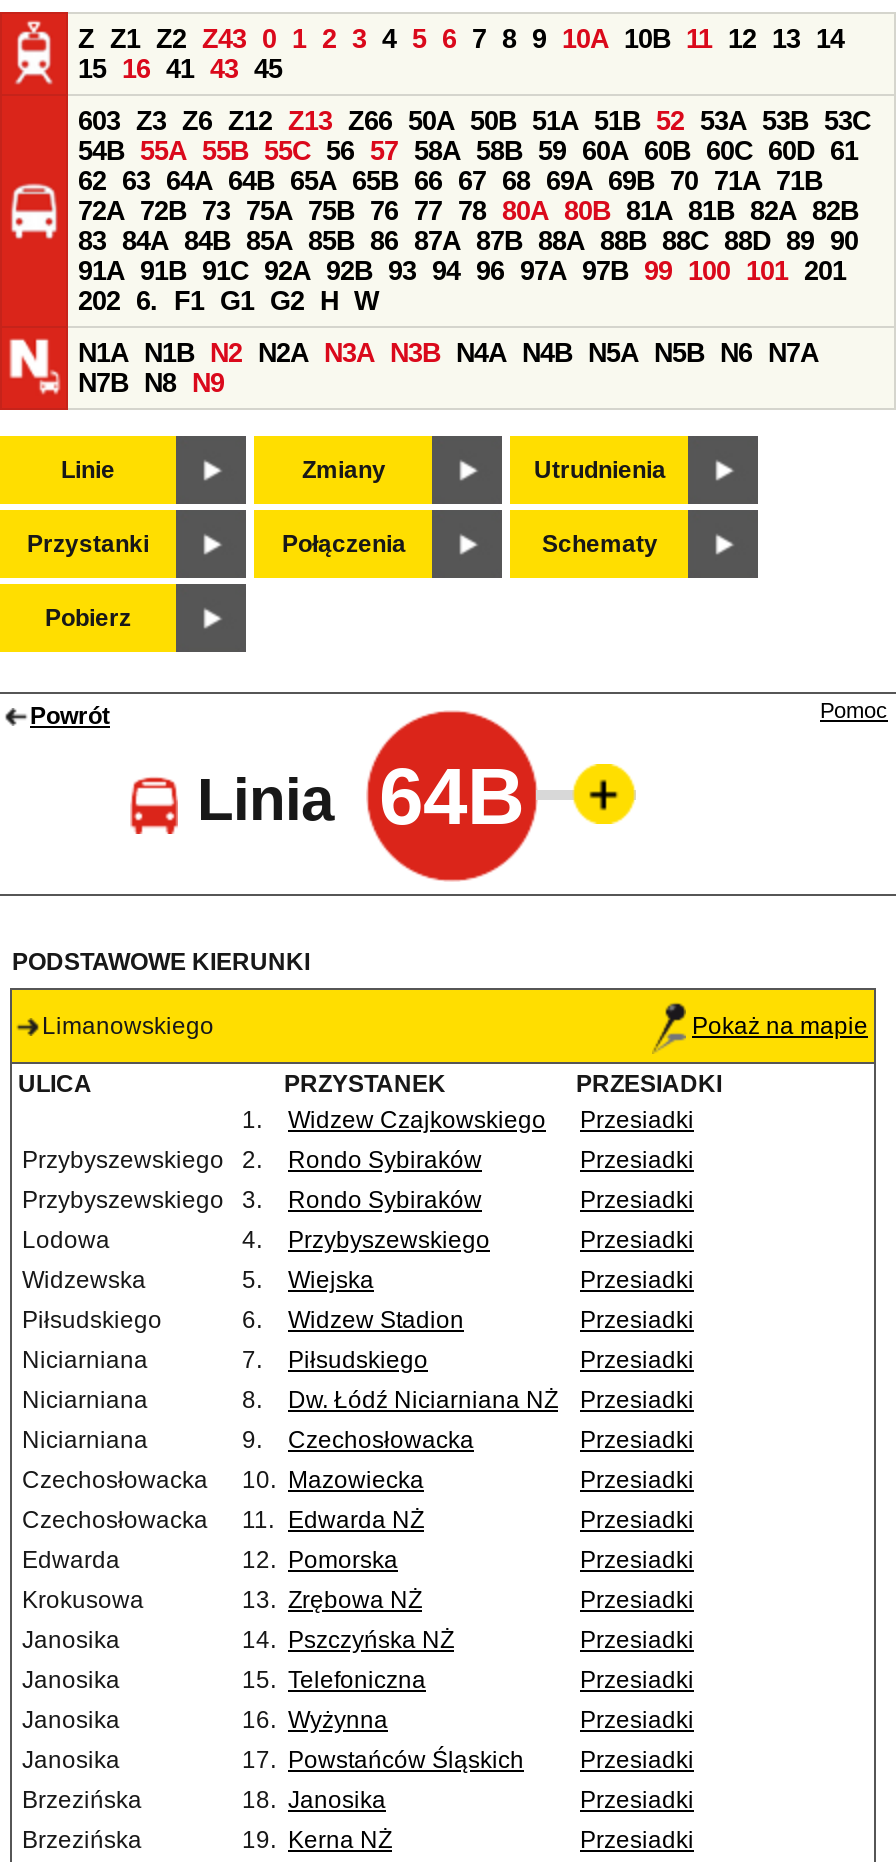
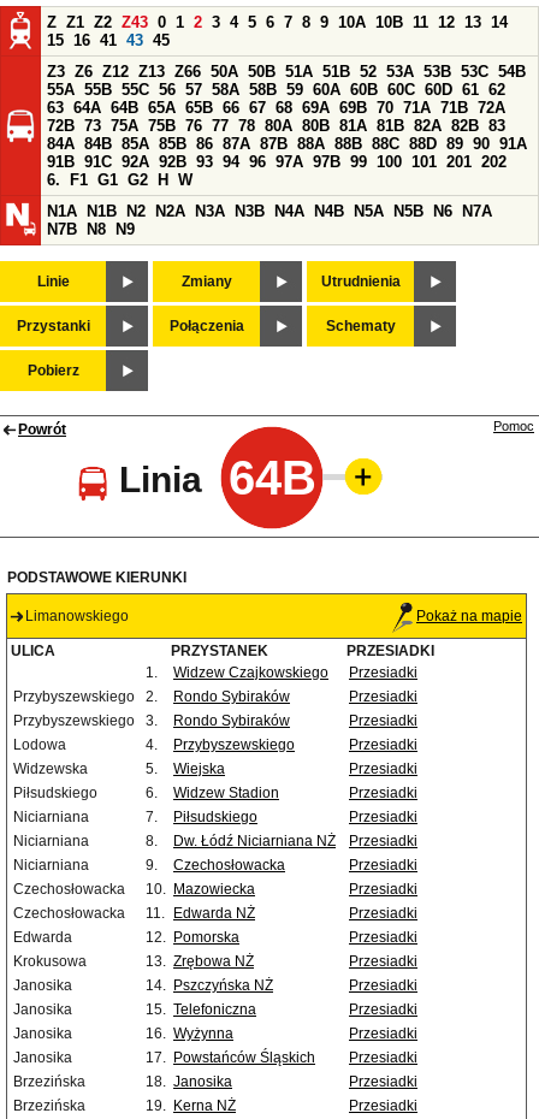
- 603 Z3 Z6 Z12 Z13 Z66 50A 50B 51A 51B 52 53A 53B 53C
- 54B 55A 55B 55C 56 57 58A 58B 59 60A 60B 60C 60D 61
- 62 63 64A 64B 65A 65B 66 67 68 69A 69B 70 71A 71B
- 72A 72B 73 75A 75B 76 77 78 80A 80B 81A 81B 82A 82B
- 83 84A 84B 85A 85B 86 87A 87B 88A 88B 88C 88D 89 90
- 91A 91B 91C 92A 92B 93 94 96 97A 97B 99 100 101 201
- 202 6. F1 G1 G2 H W
+ Z3 Z6 Z12 Z13 Z66 50A 50B 51A 51B 52 53A 53B 53C 54B
+ 55A 55B 55C 56 57 58A 58B 59 60A 60B 60C 60D 61 62
+ 63 64A 64B 65A 65B 66 67 68 69A 69B 70 71A 71B 72A
+ 72B 73 75A 75B 76 77 78 80A 80B 81A 81B 82A 82B 83
+ 84A 84B 85A 85B 86 87A 87B 88A 88B 88C 88D 89 90 91A
+ 91B 91C 92A 92B 93 94 96 97A 97B 99 100 101 201 202
+ 6. F1 G1 G2 H W
